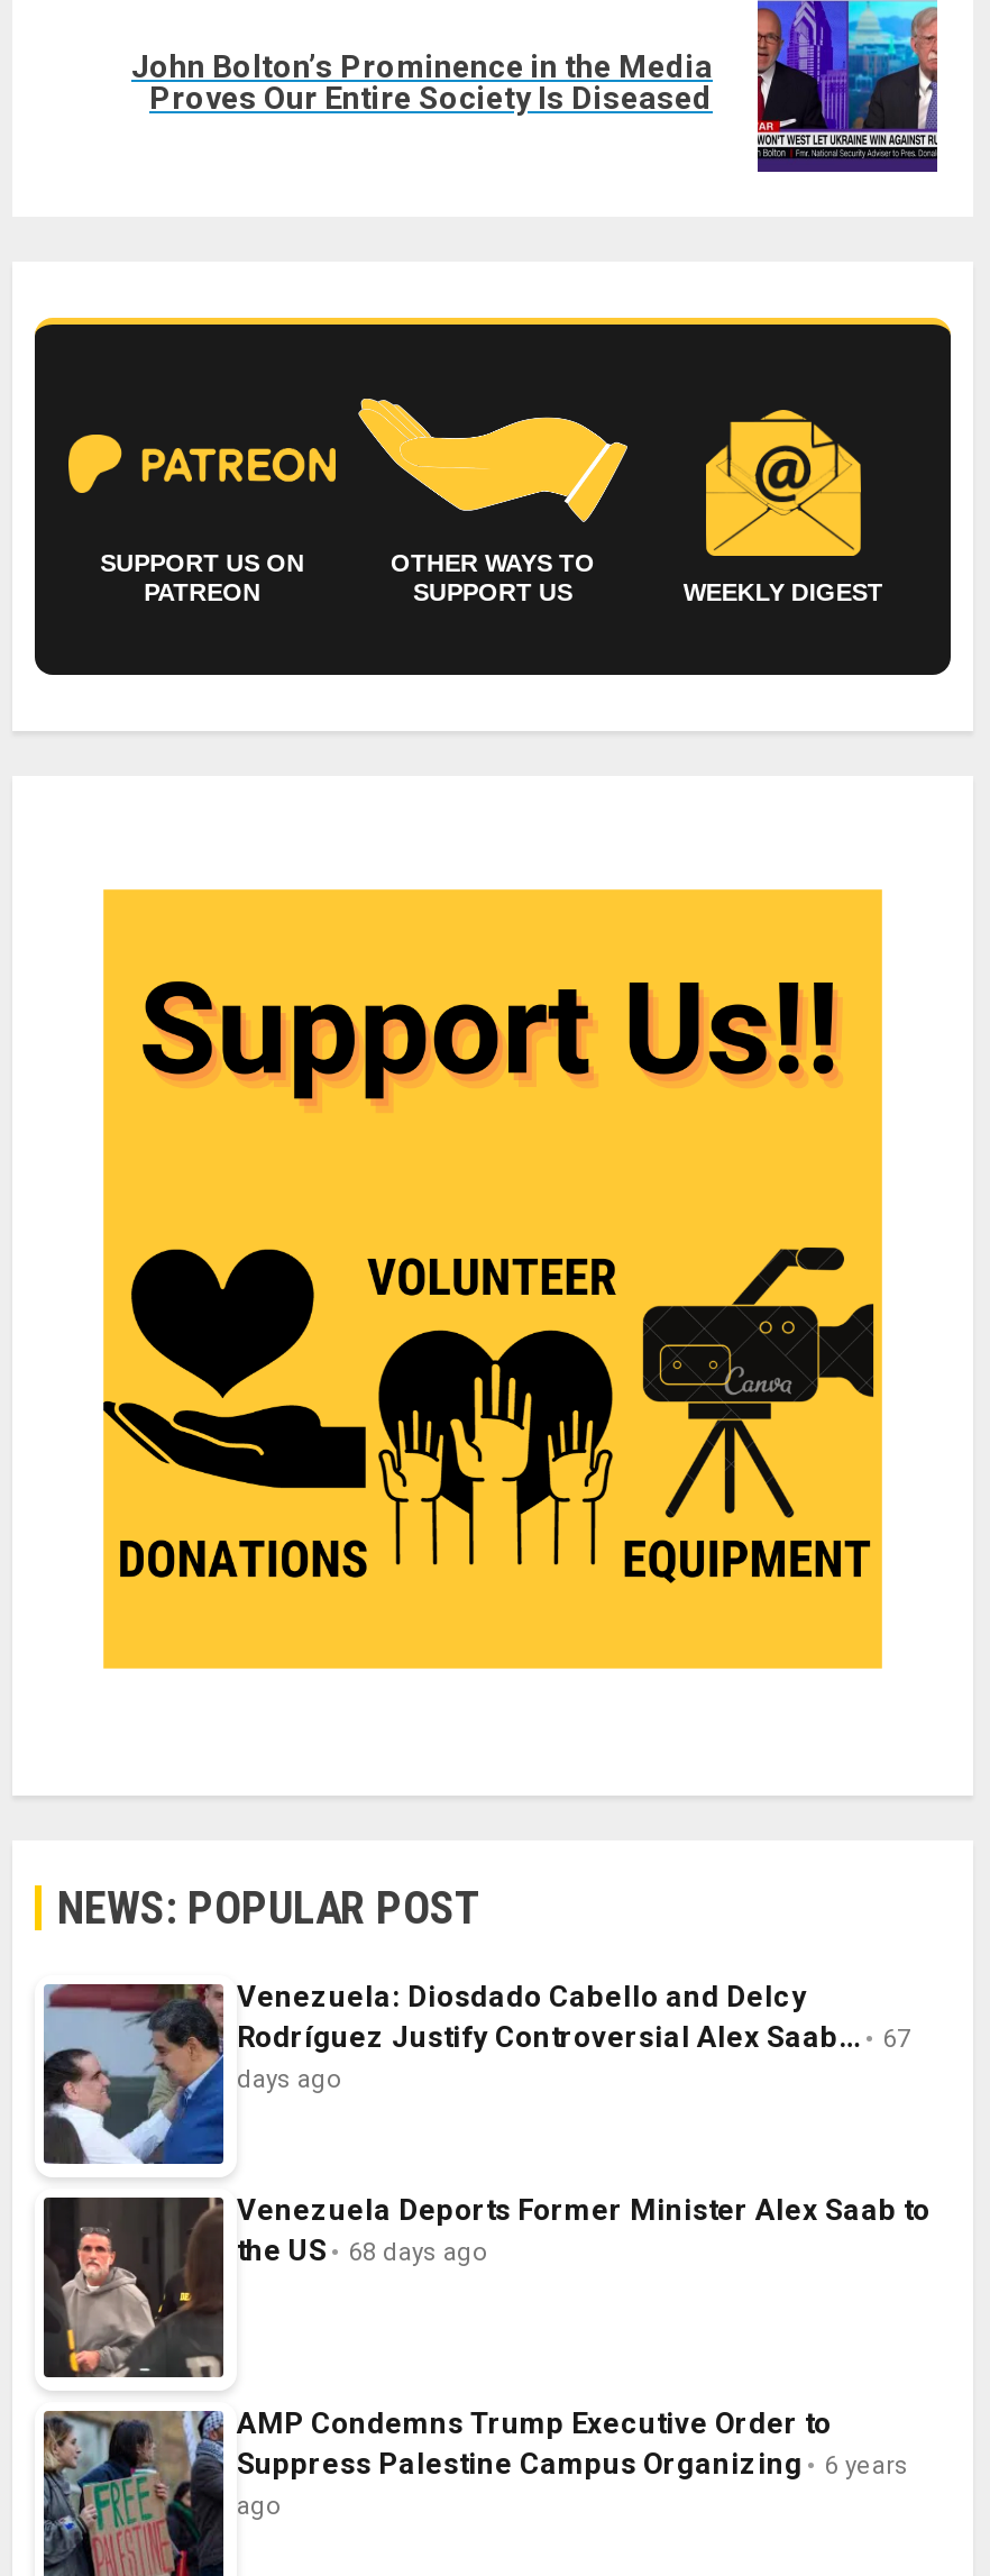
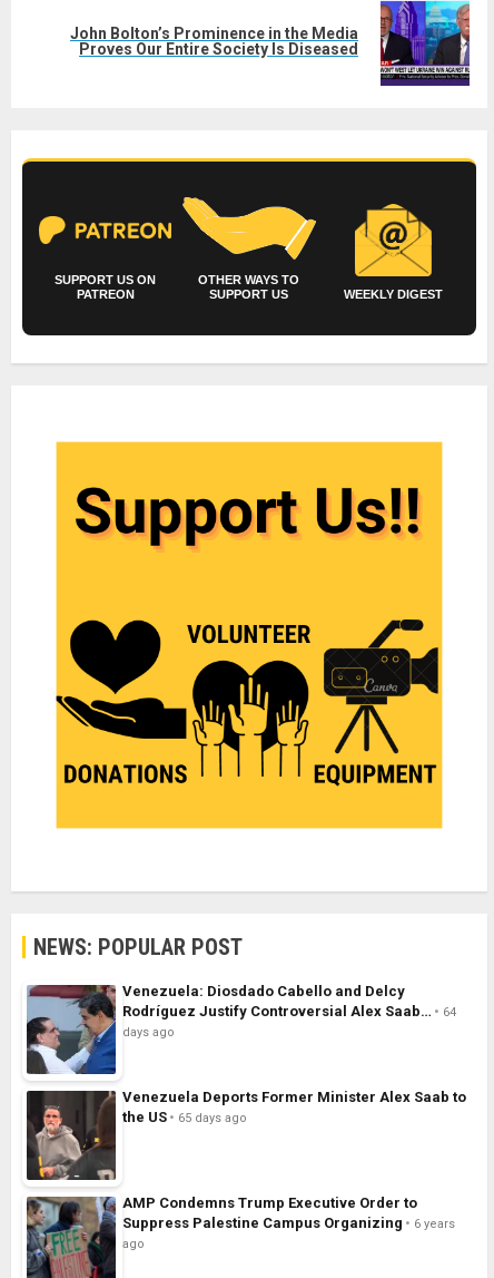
- Rodríguez Justify Controversial Alex Saab… 67
+ Rodríguez Justify Controversial Alex Saab… 64

- the US 68 days ago
+ the US 65 days ago
